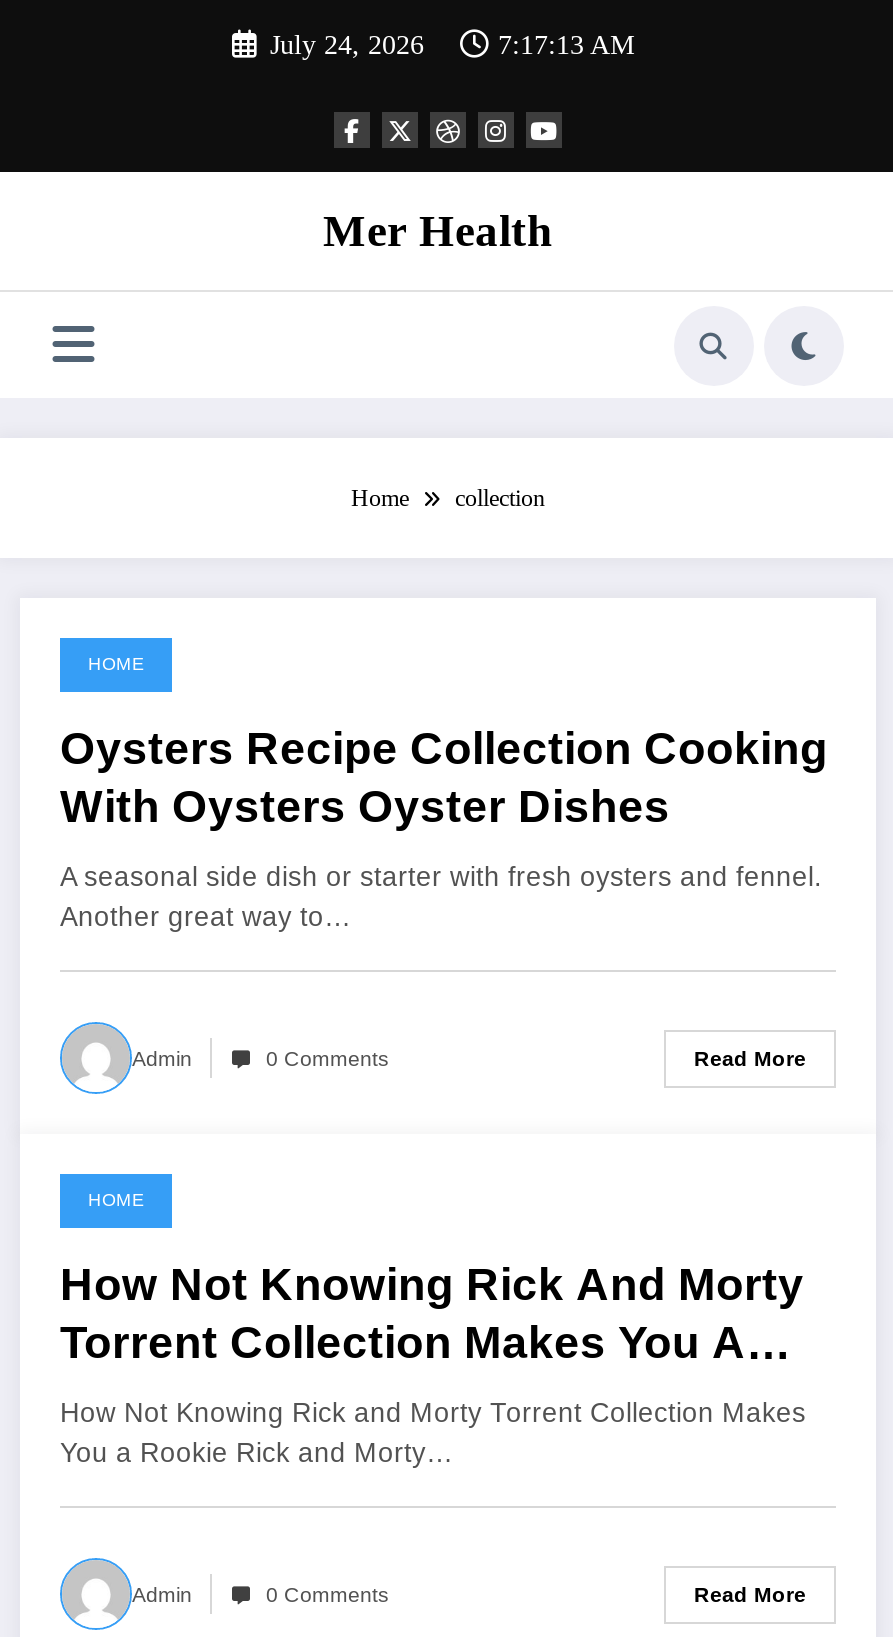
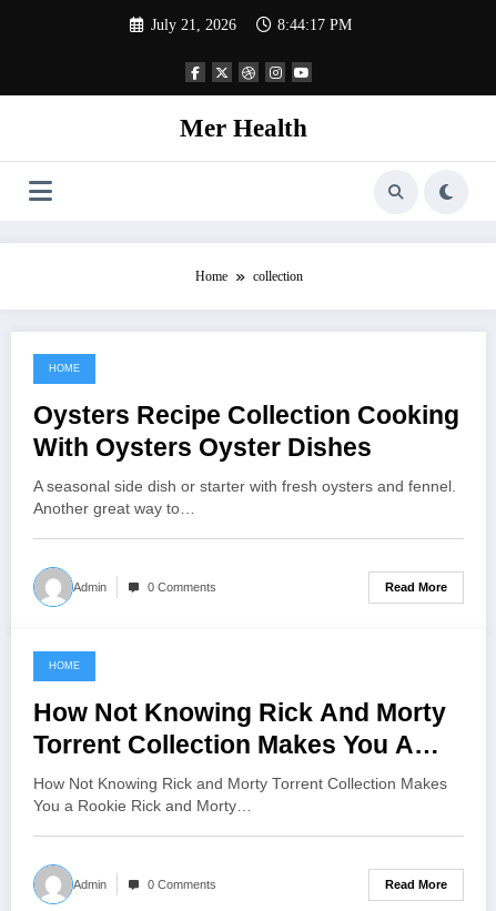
- July 24, 2026
- 7:17:13 AM
+ July 21, 2026
+ 8:44:17 PM
